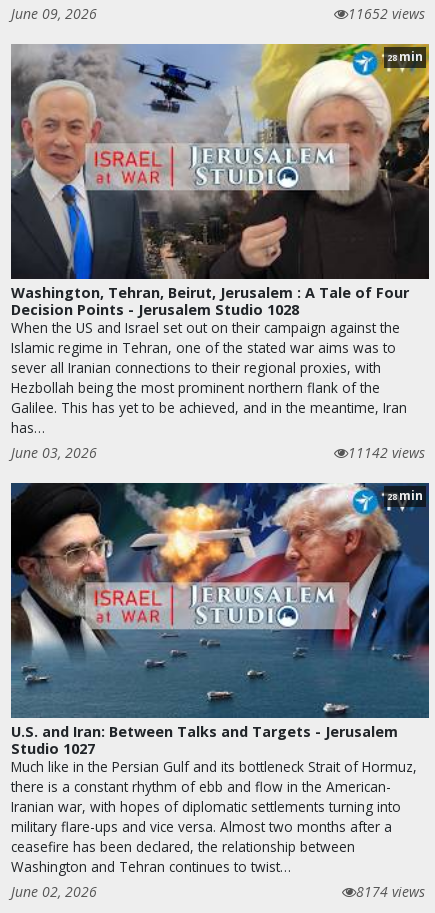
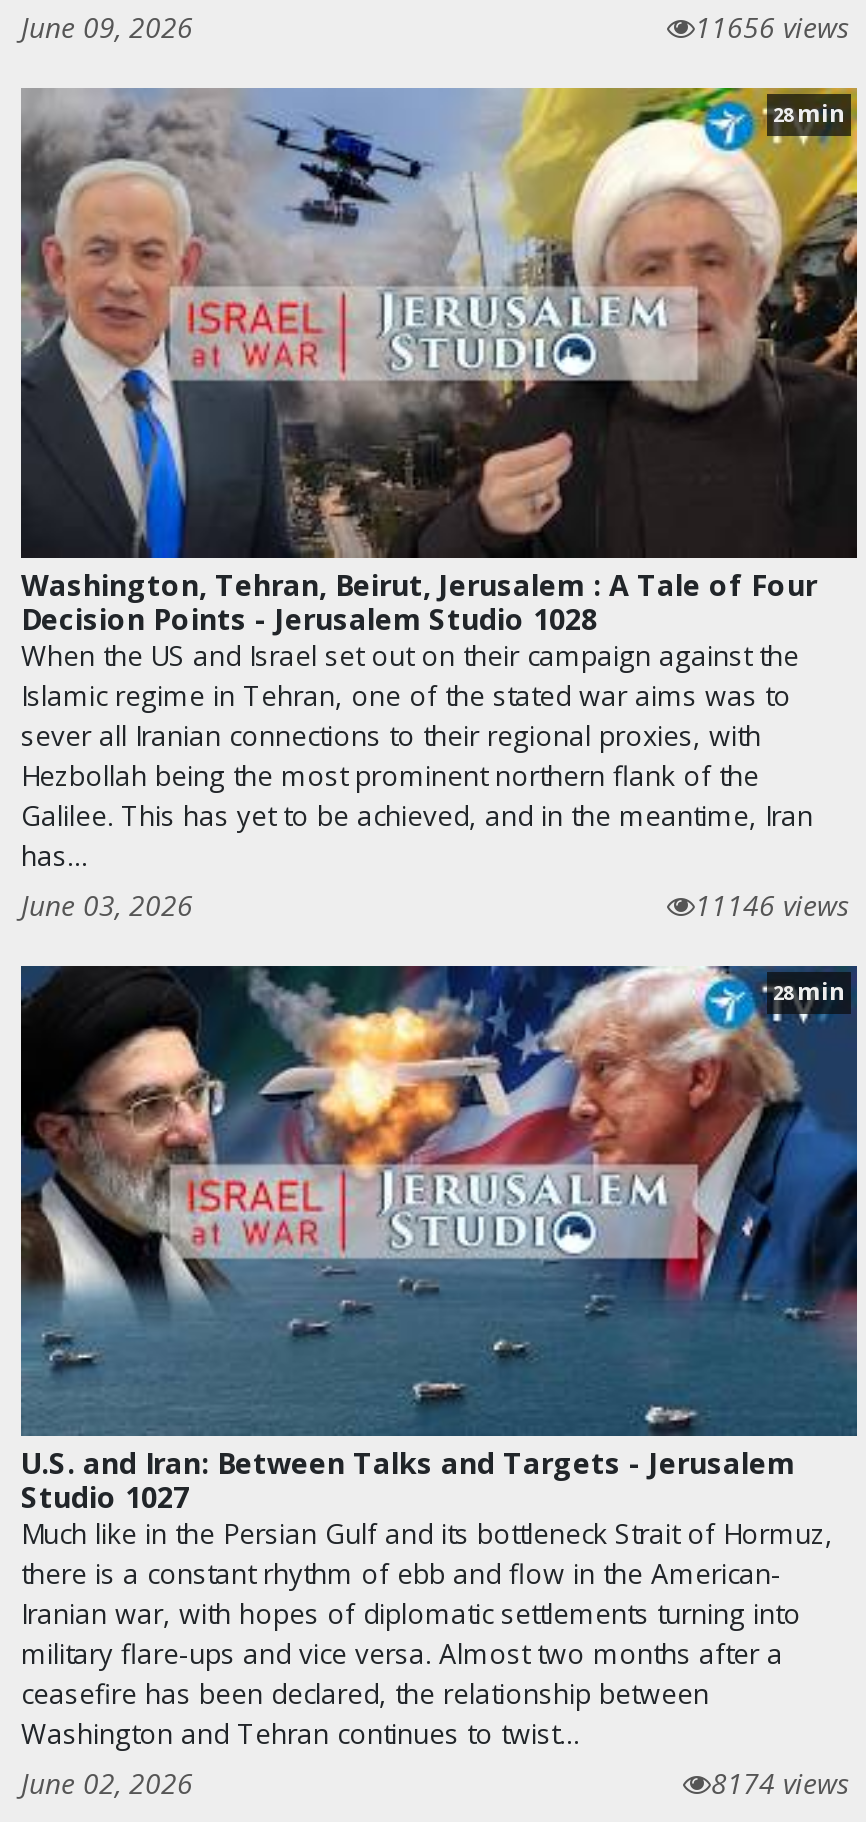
- 11652 views
+ 11656 views

- 11142 views
+ 11146 views
